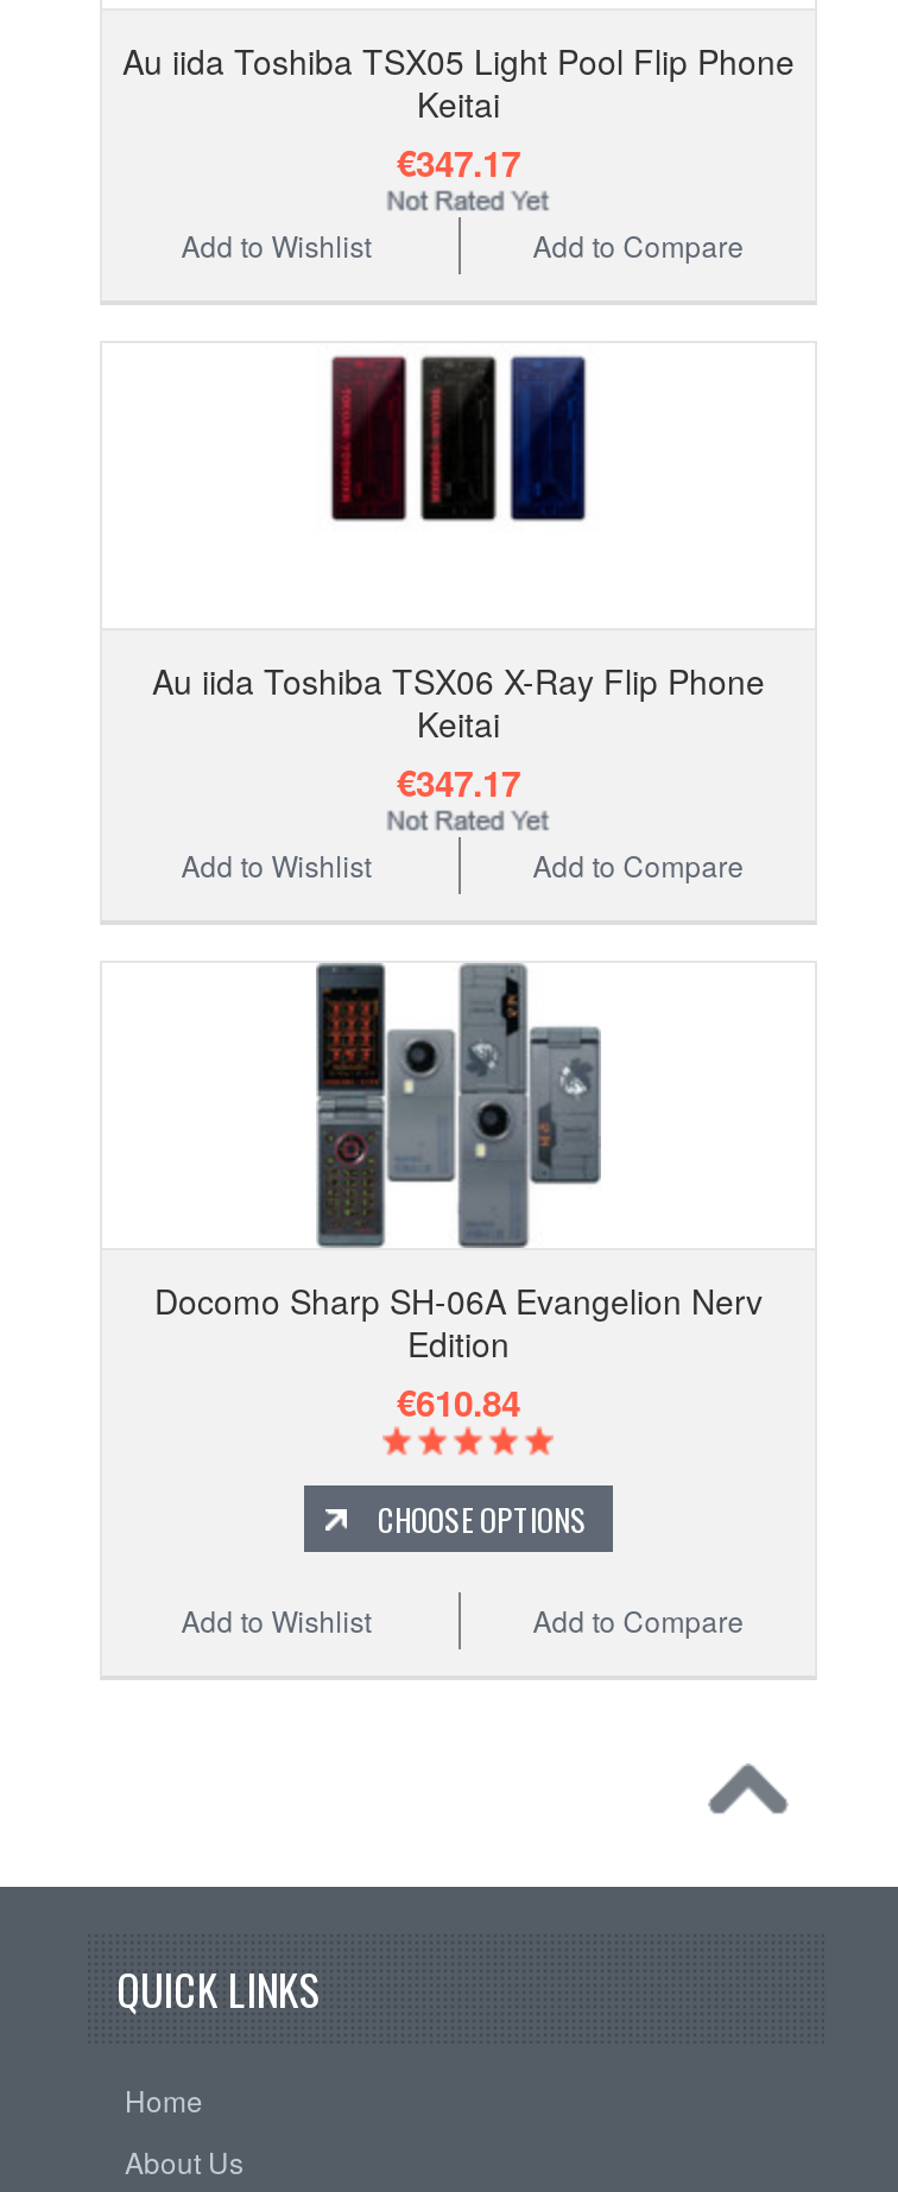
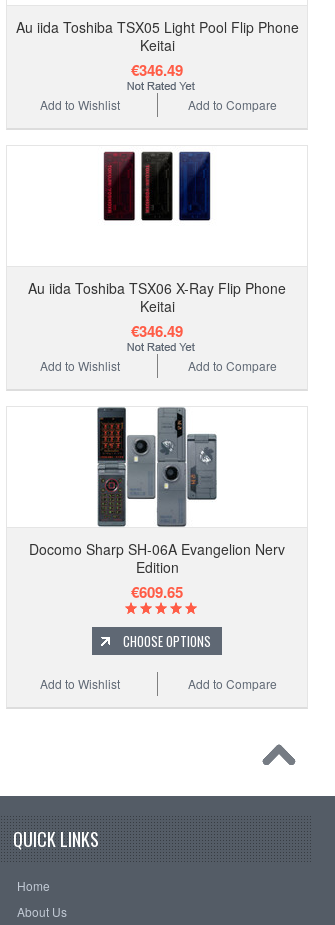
- €347.17
+ €346.49

- €347.17
+ €346.49

- €610.84
+ €609.65
